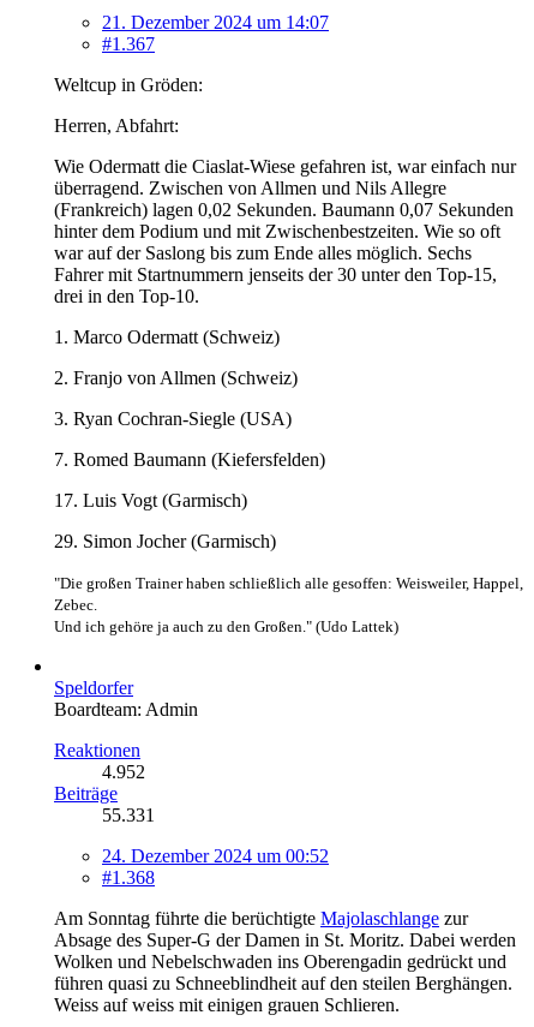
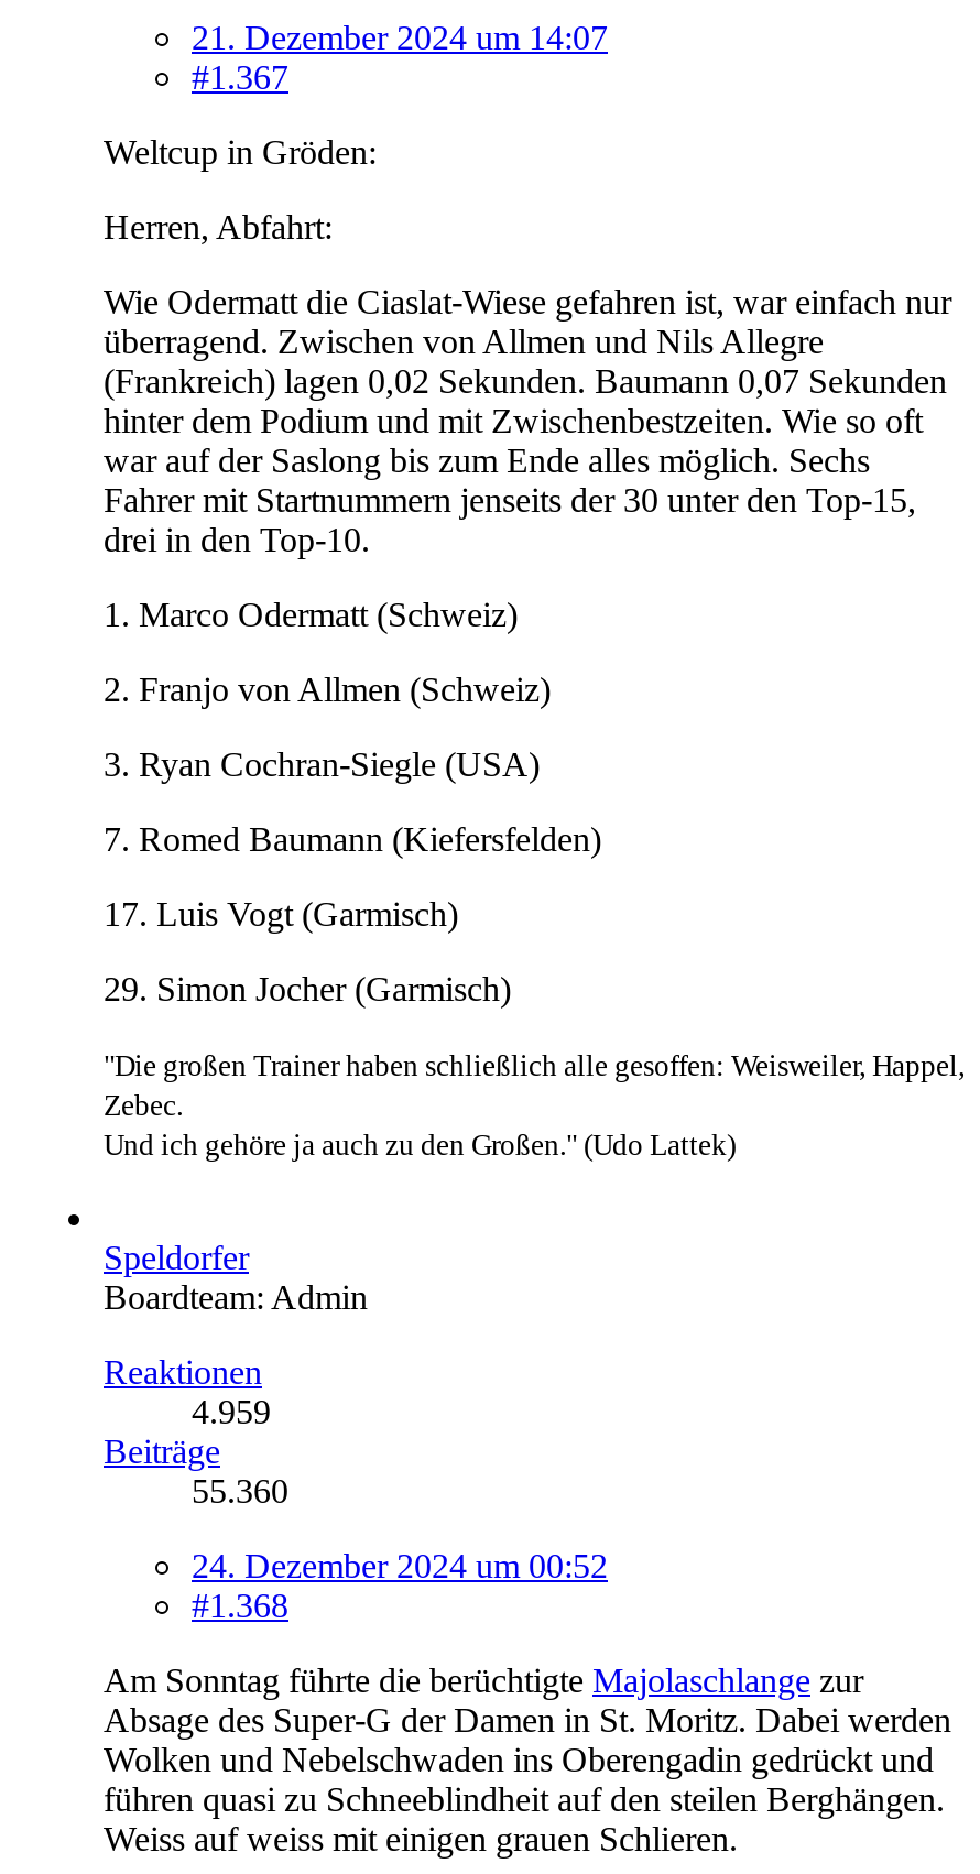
- 4.952
+ 4.959

- 55.331
+ 55.360
